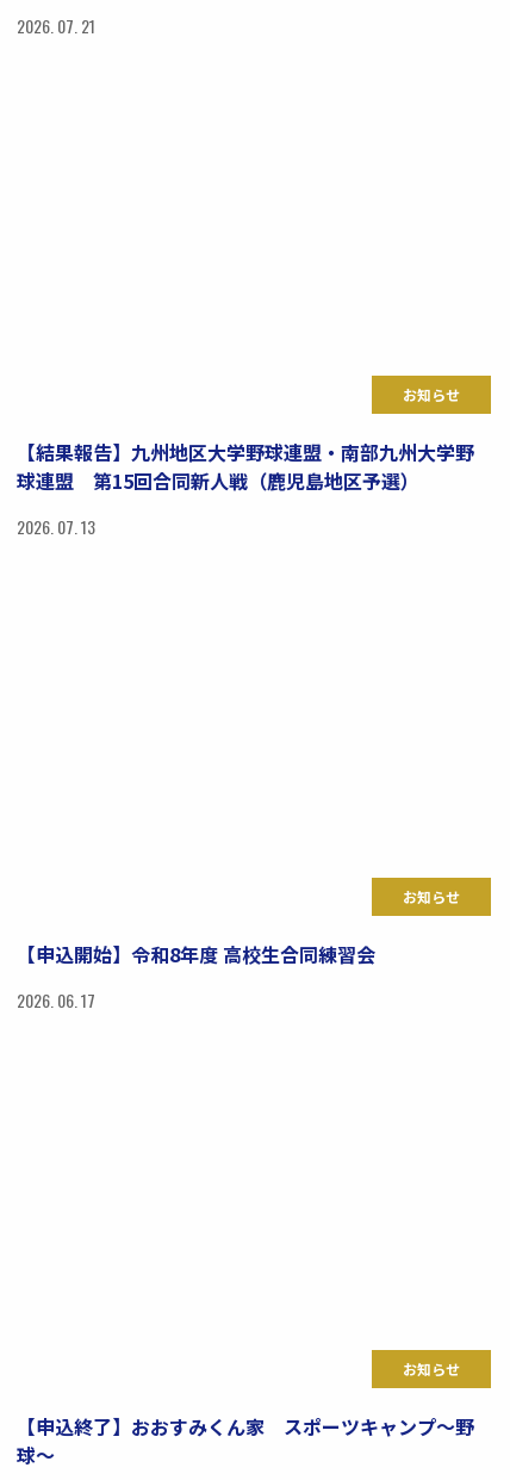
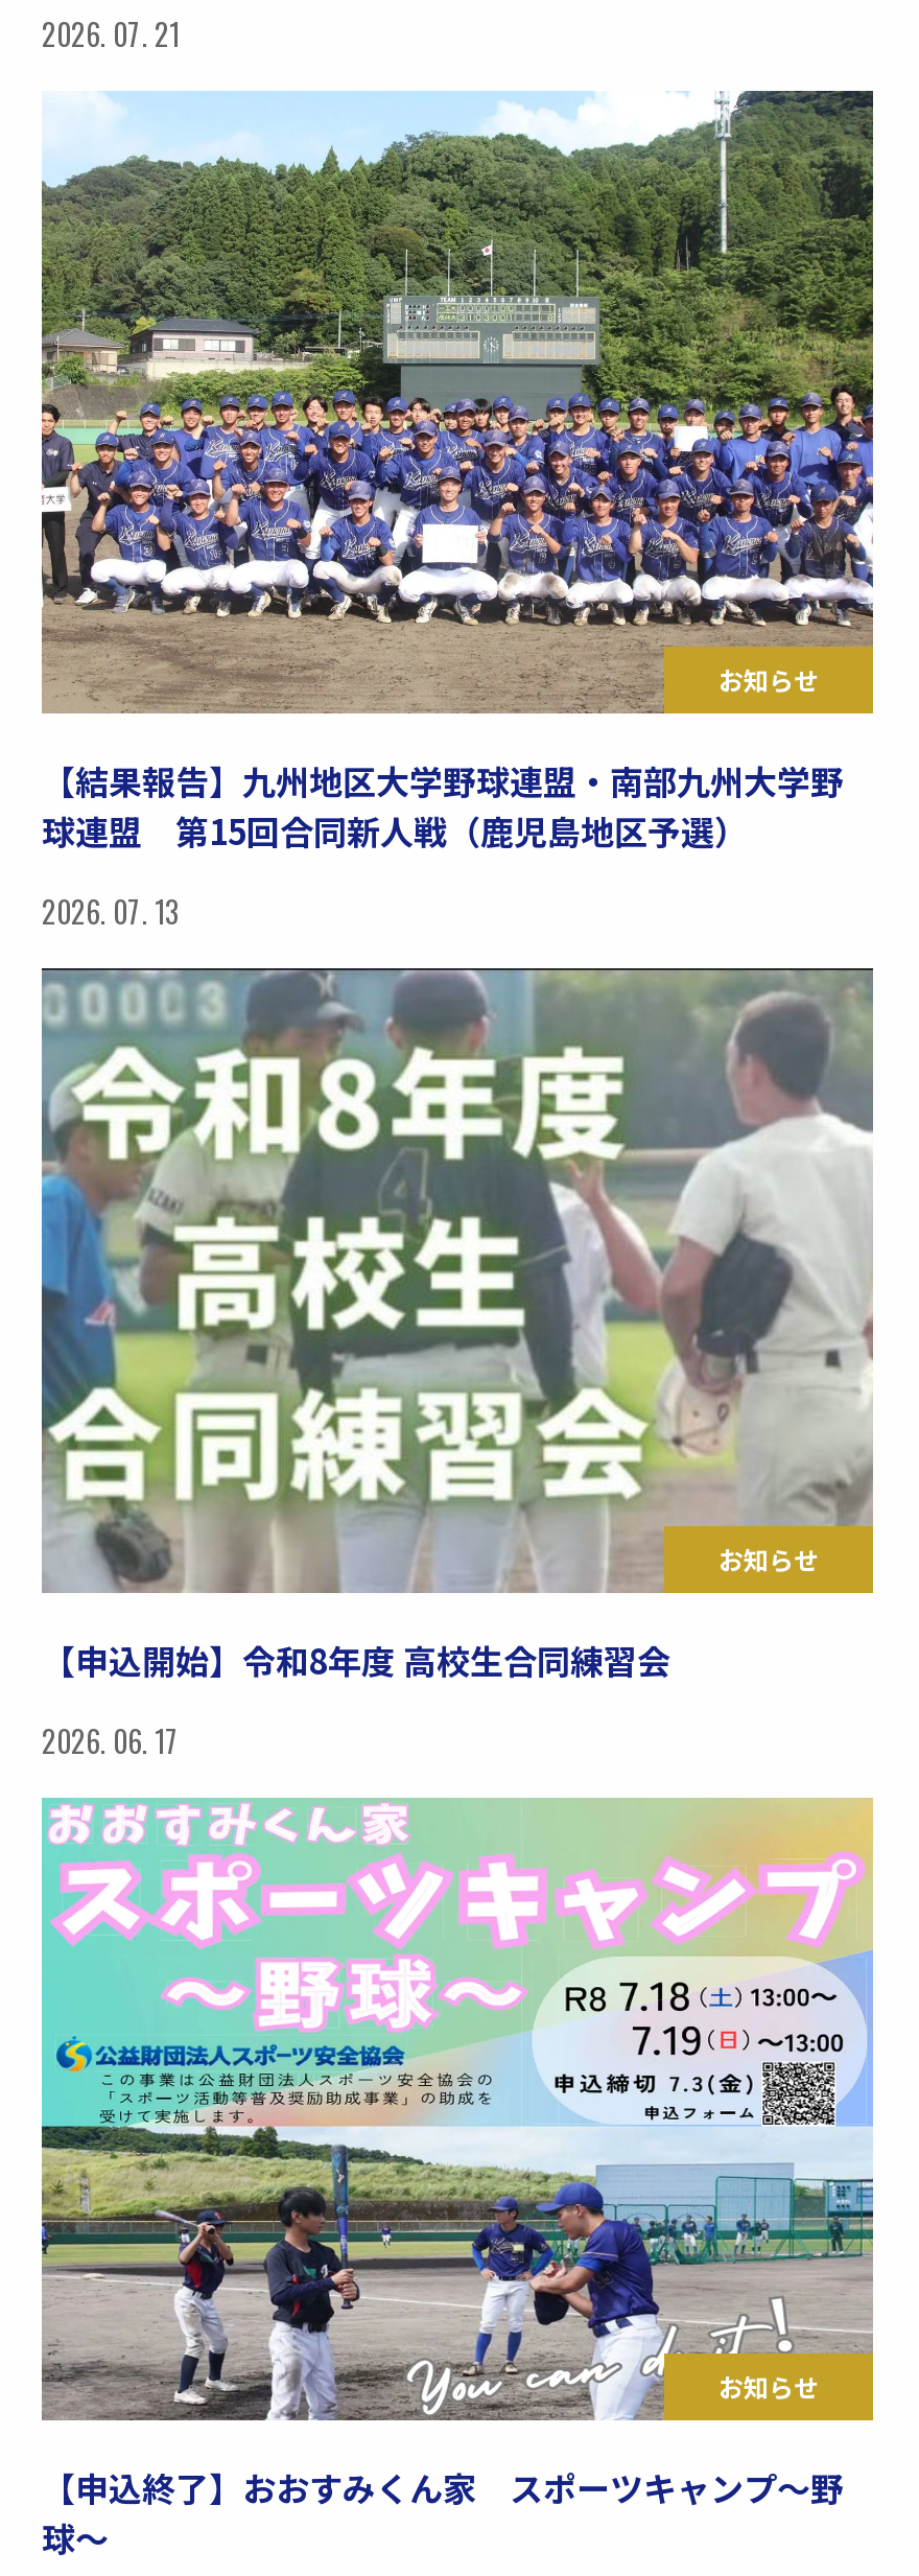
+ [image]

+ [image]

+ [image]
